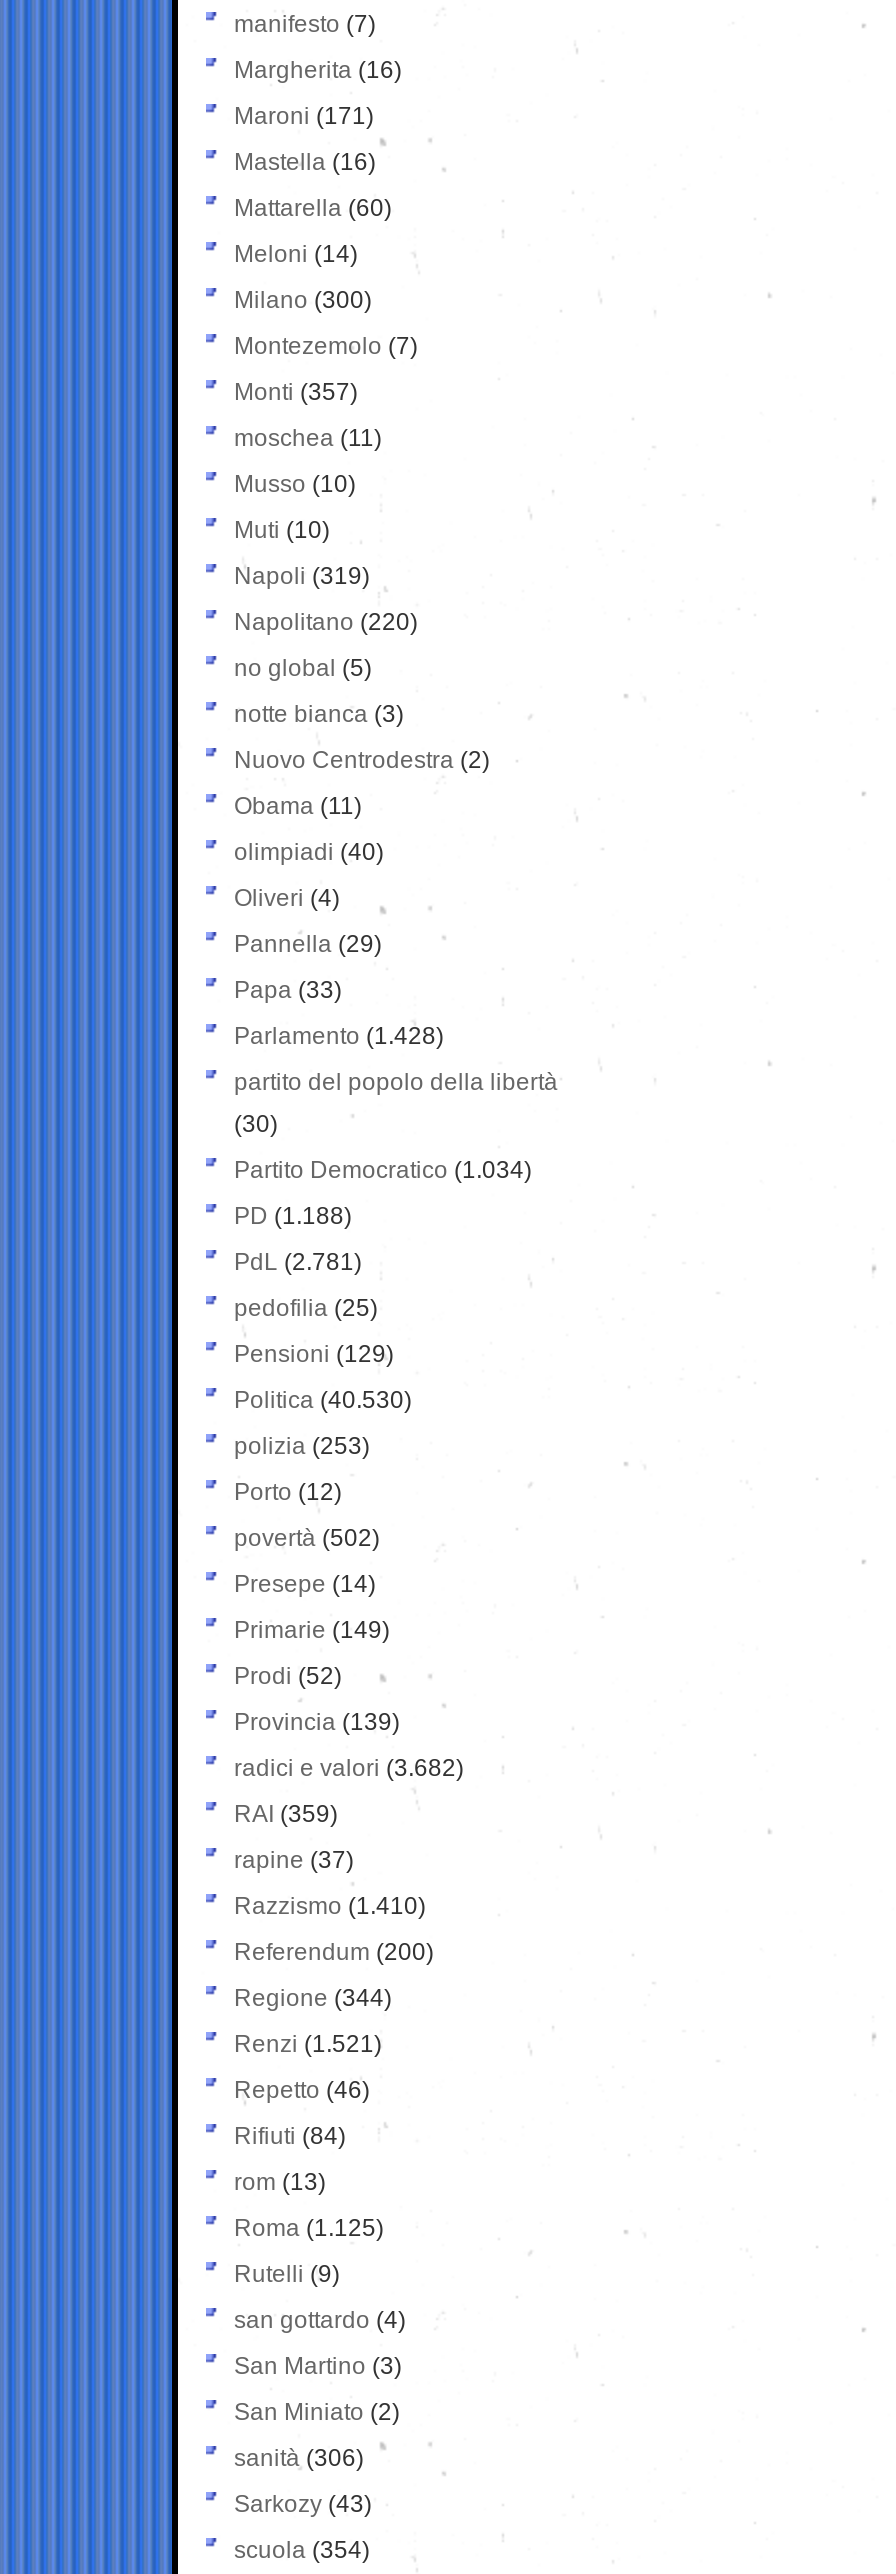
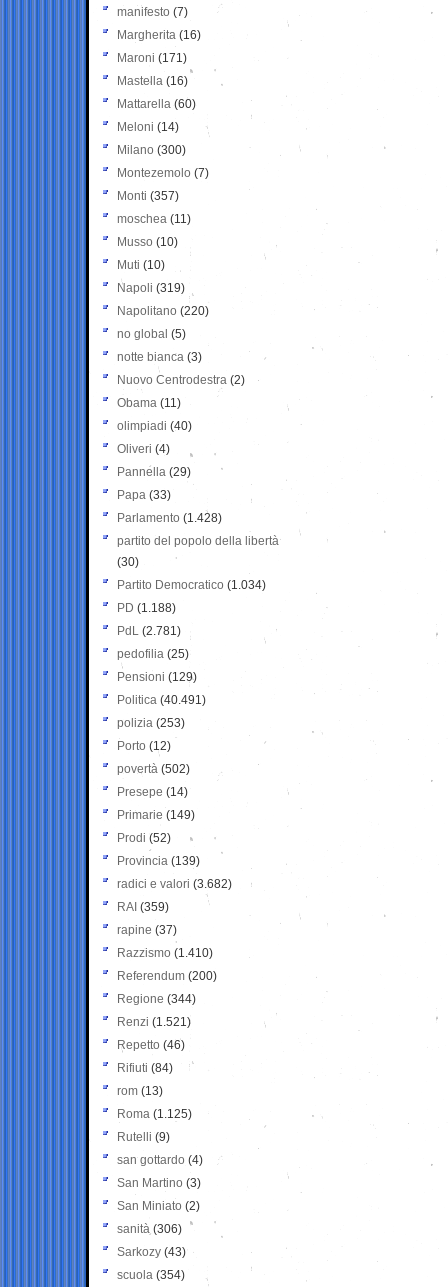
- Politica (40.530)
+ Politica (40.491)
